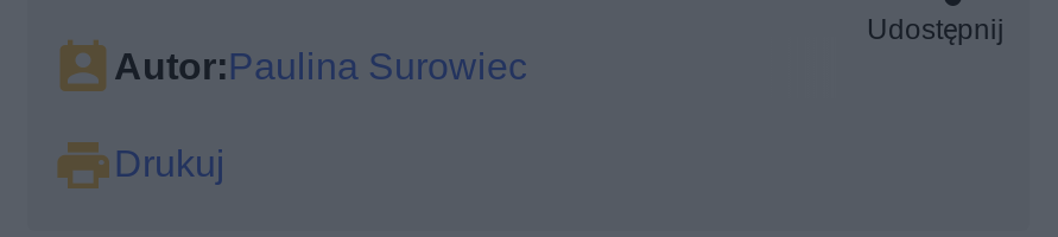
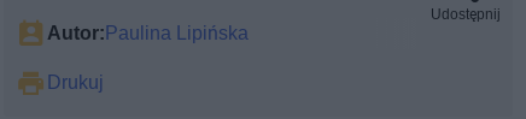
- Autor:Paulina Surowiec
+ Autor:Paulina Lipińska
